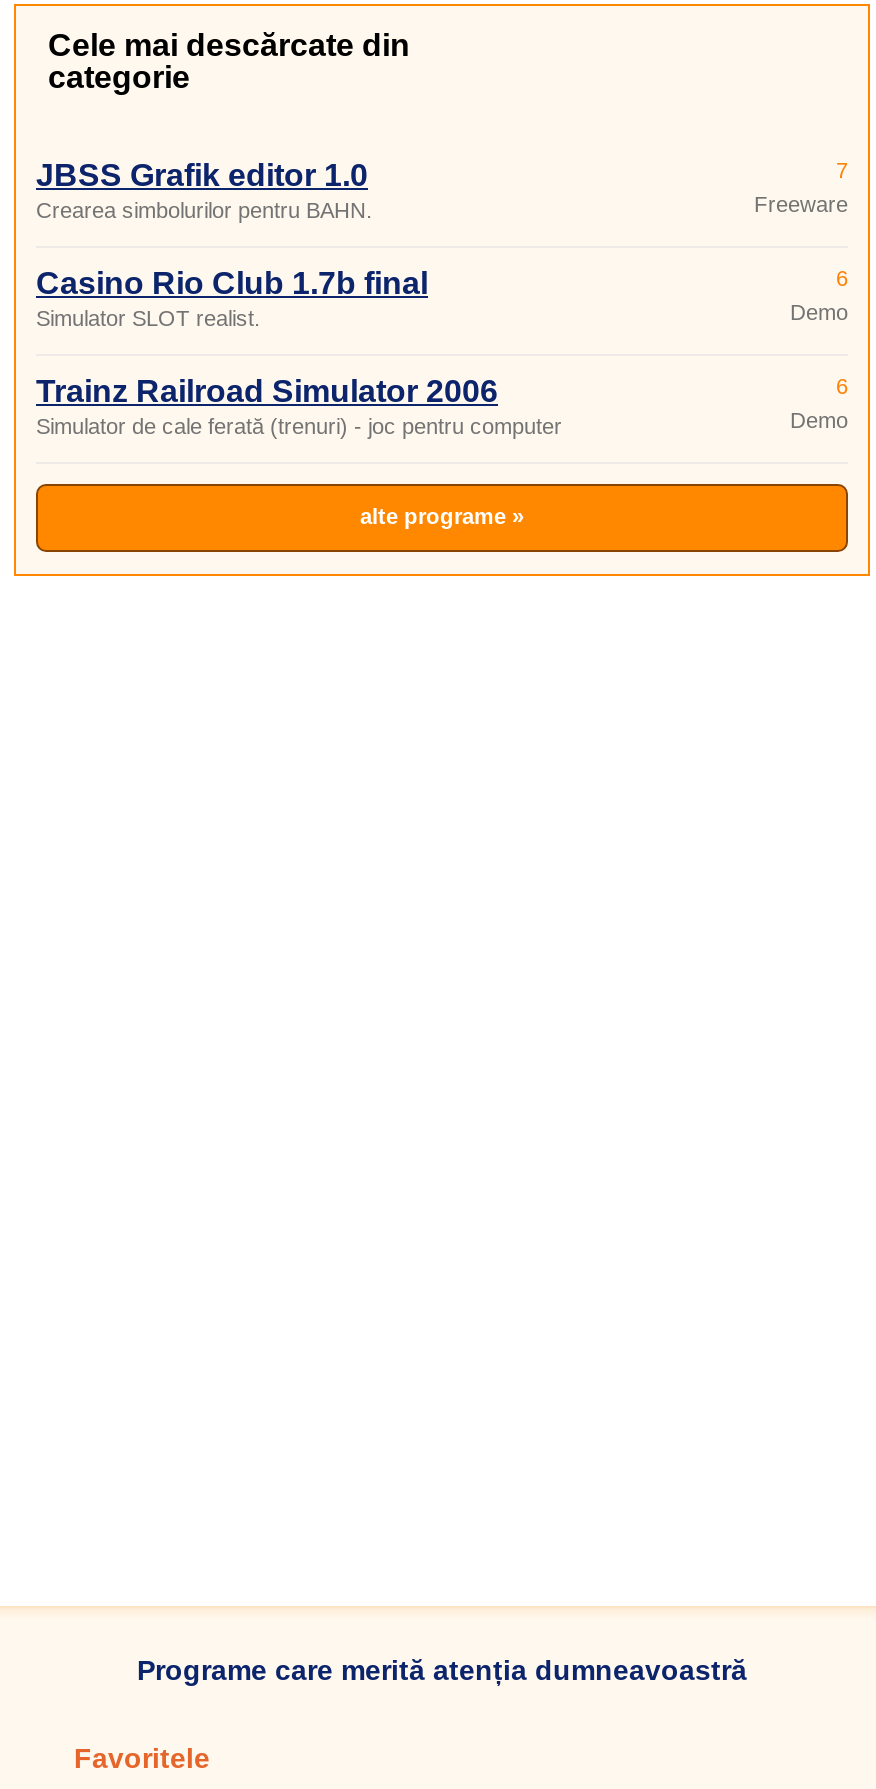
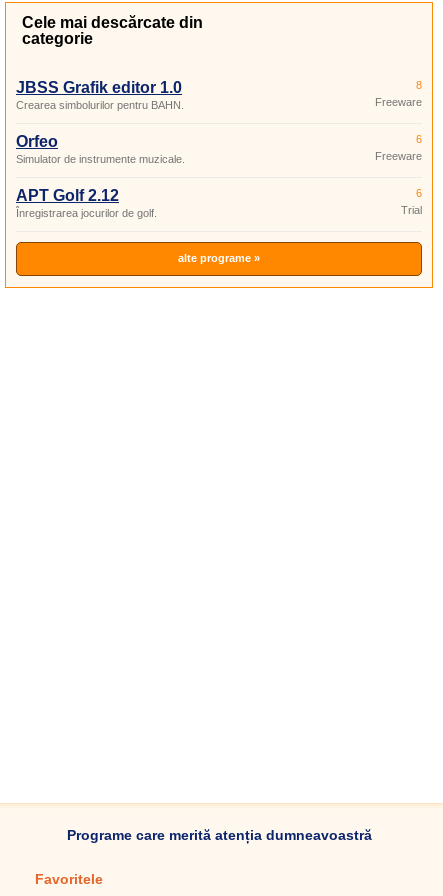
- 7
+ 8

- Casino Rio Club 1.7b final
- Simulator SLOT realist.
+ Orfeo
+ Simulator de instrumente muzicale.

- Demo
+ Freeware

- Trainz Railroad Simulator 2006
- Simulator de cale ferată (trenuri) - joc pentru computer
+ APT Golf 2.12
+ Înregistrarea jocurilor de golf.

- Demo
+ Trial
